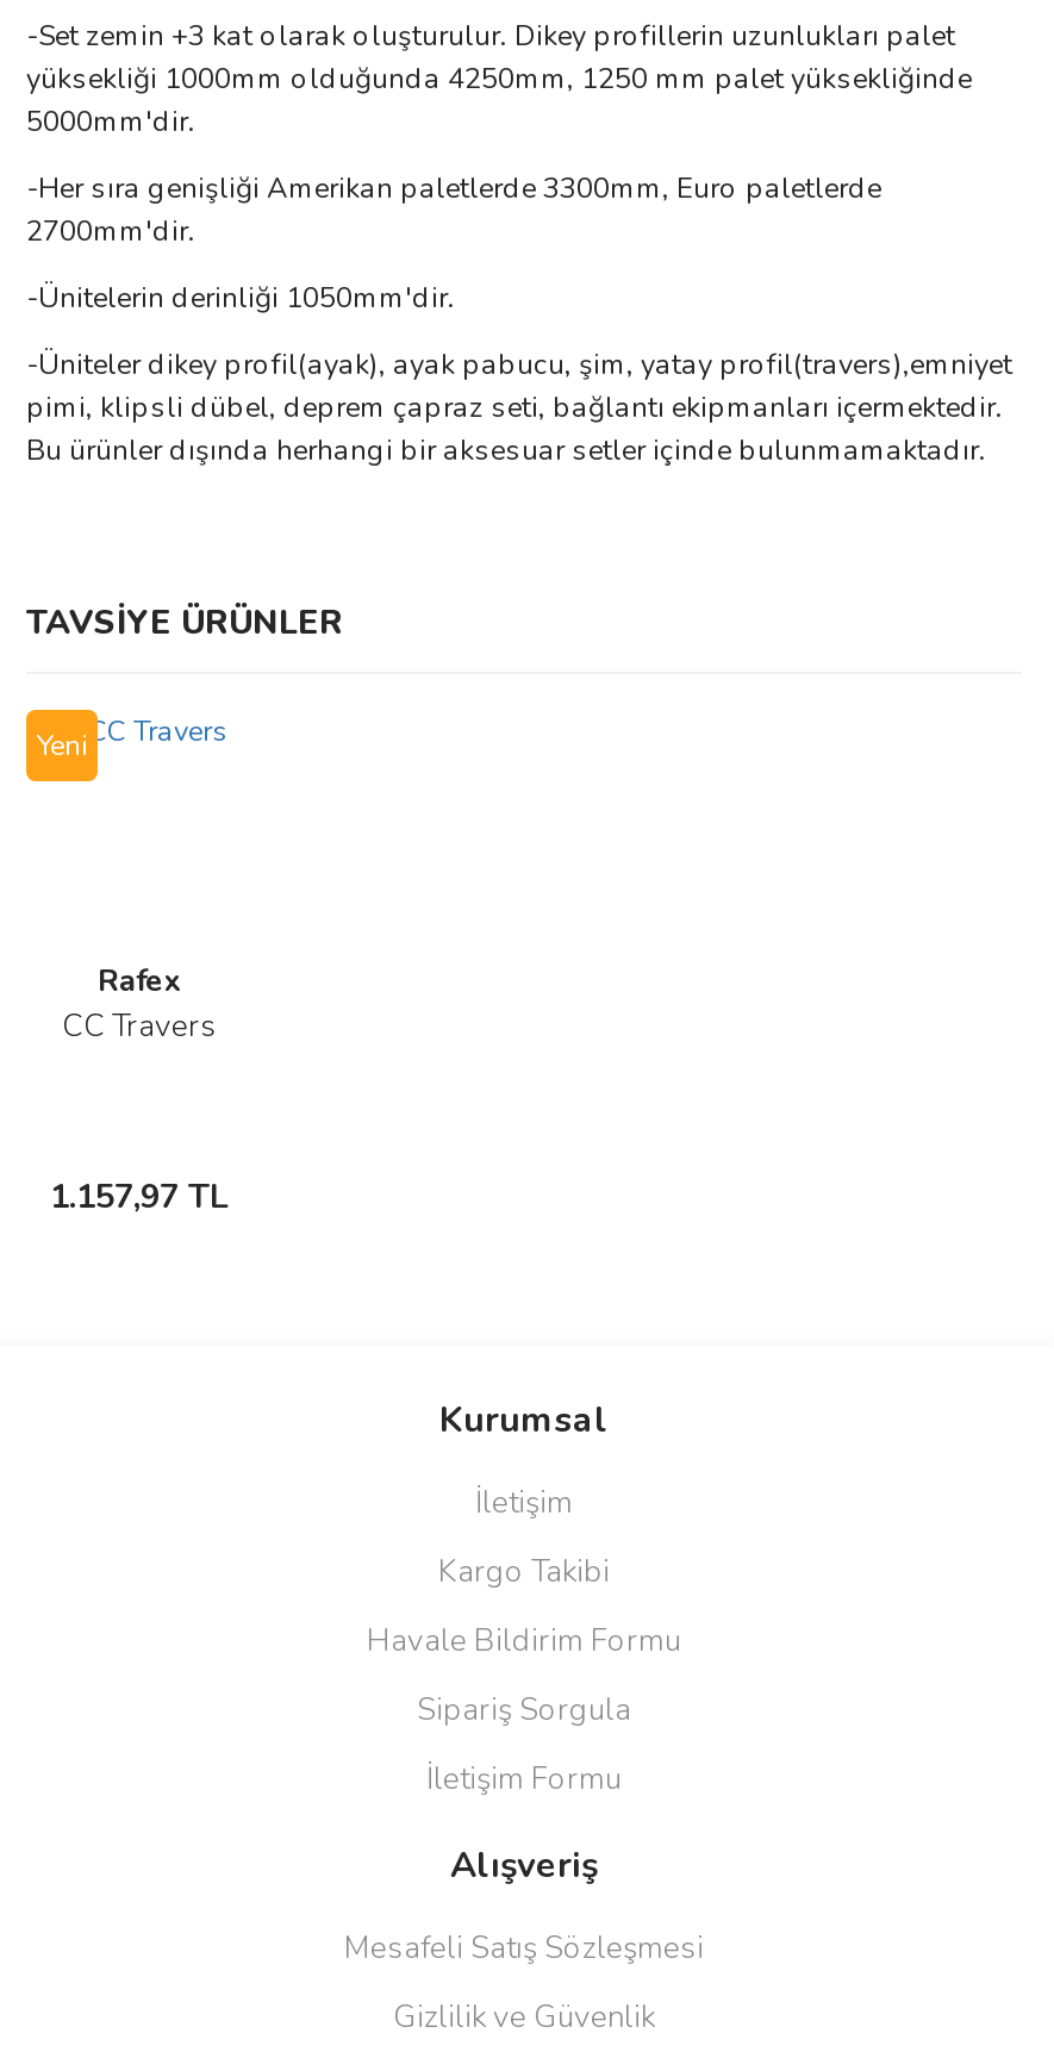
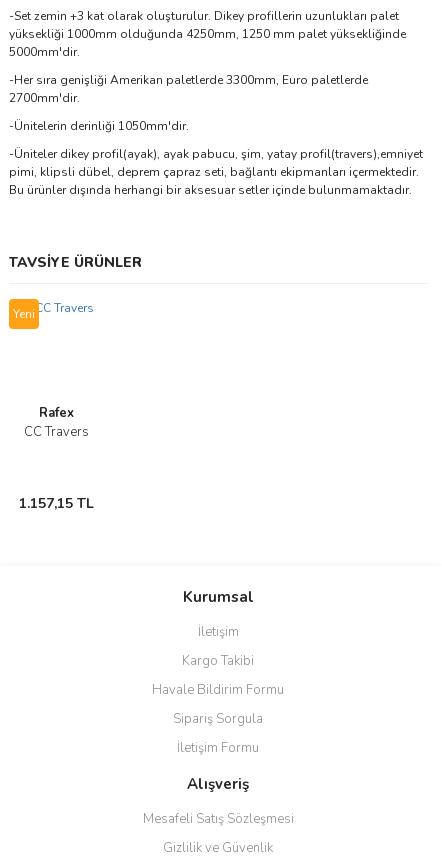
- 1.157,97 TL
+ 1.157,15 TL
